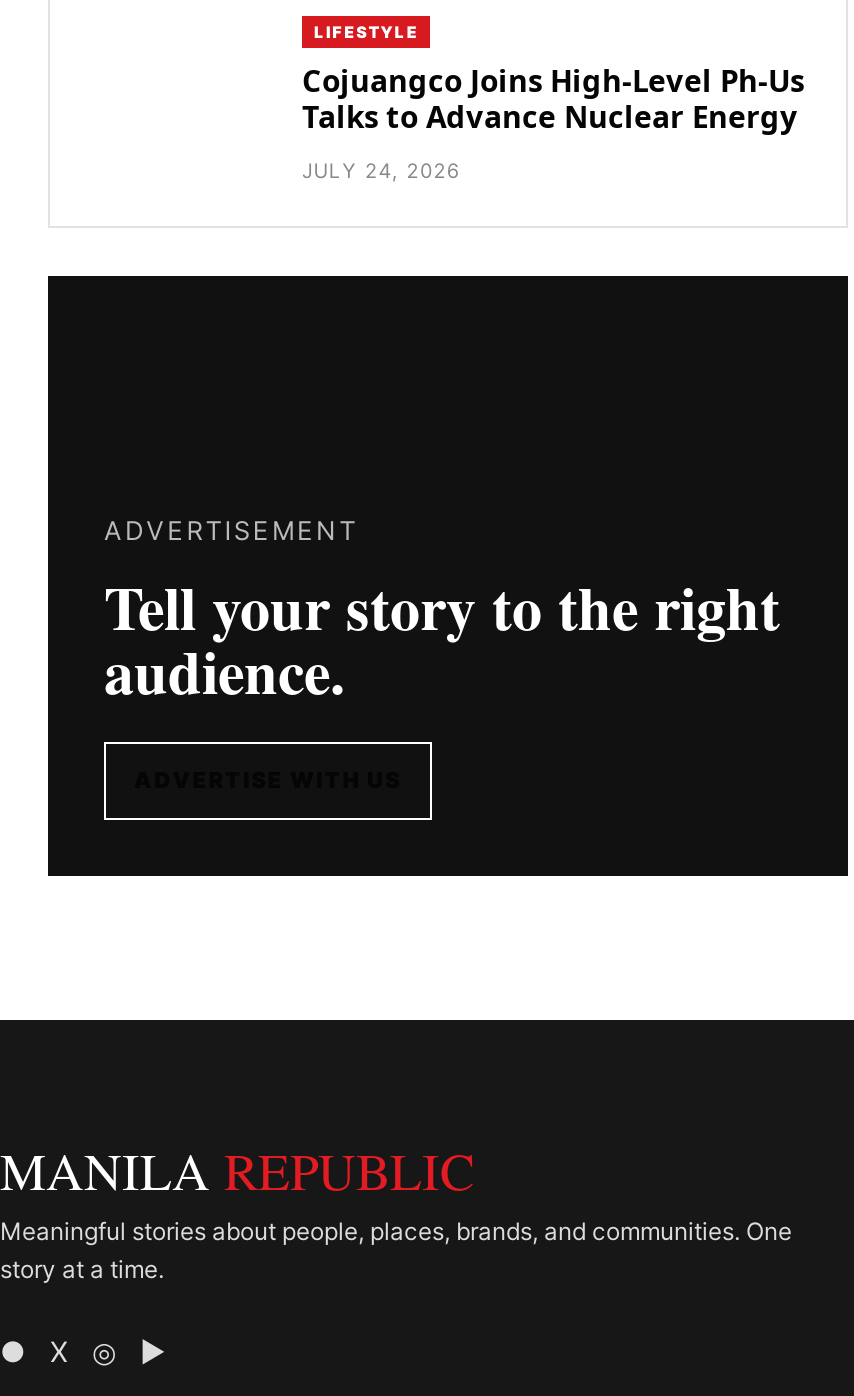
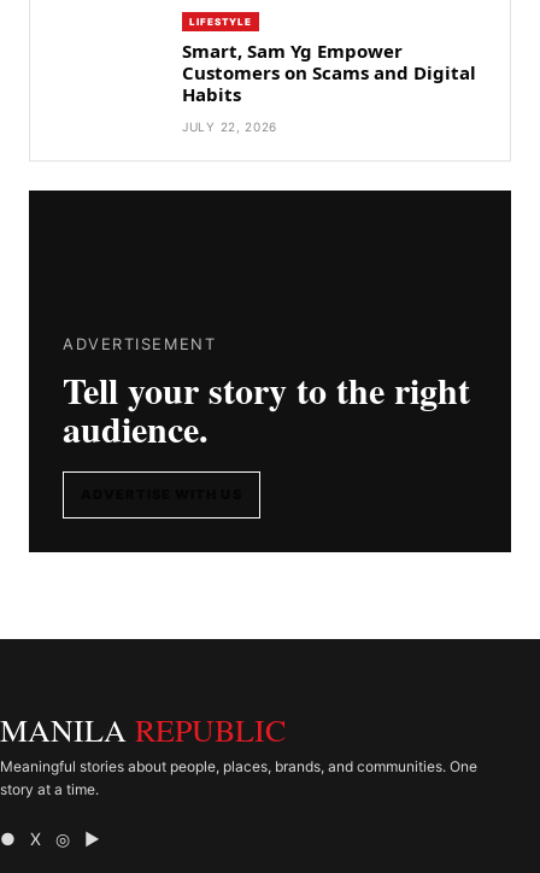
- Cojuangco Joins High-Level Ph-Us
- Talks to Advance Nuclear Energy
+ Smart, Sam Yg Empower
+ Customers on Scams and Digital
+ Habits

- JULY 24, 2026
+ JULY 22, 2026
